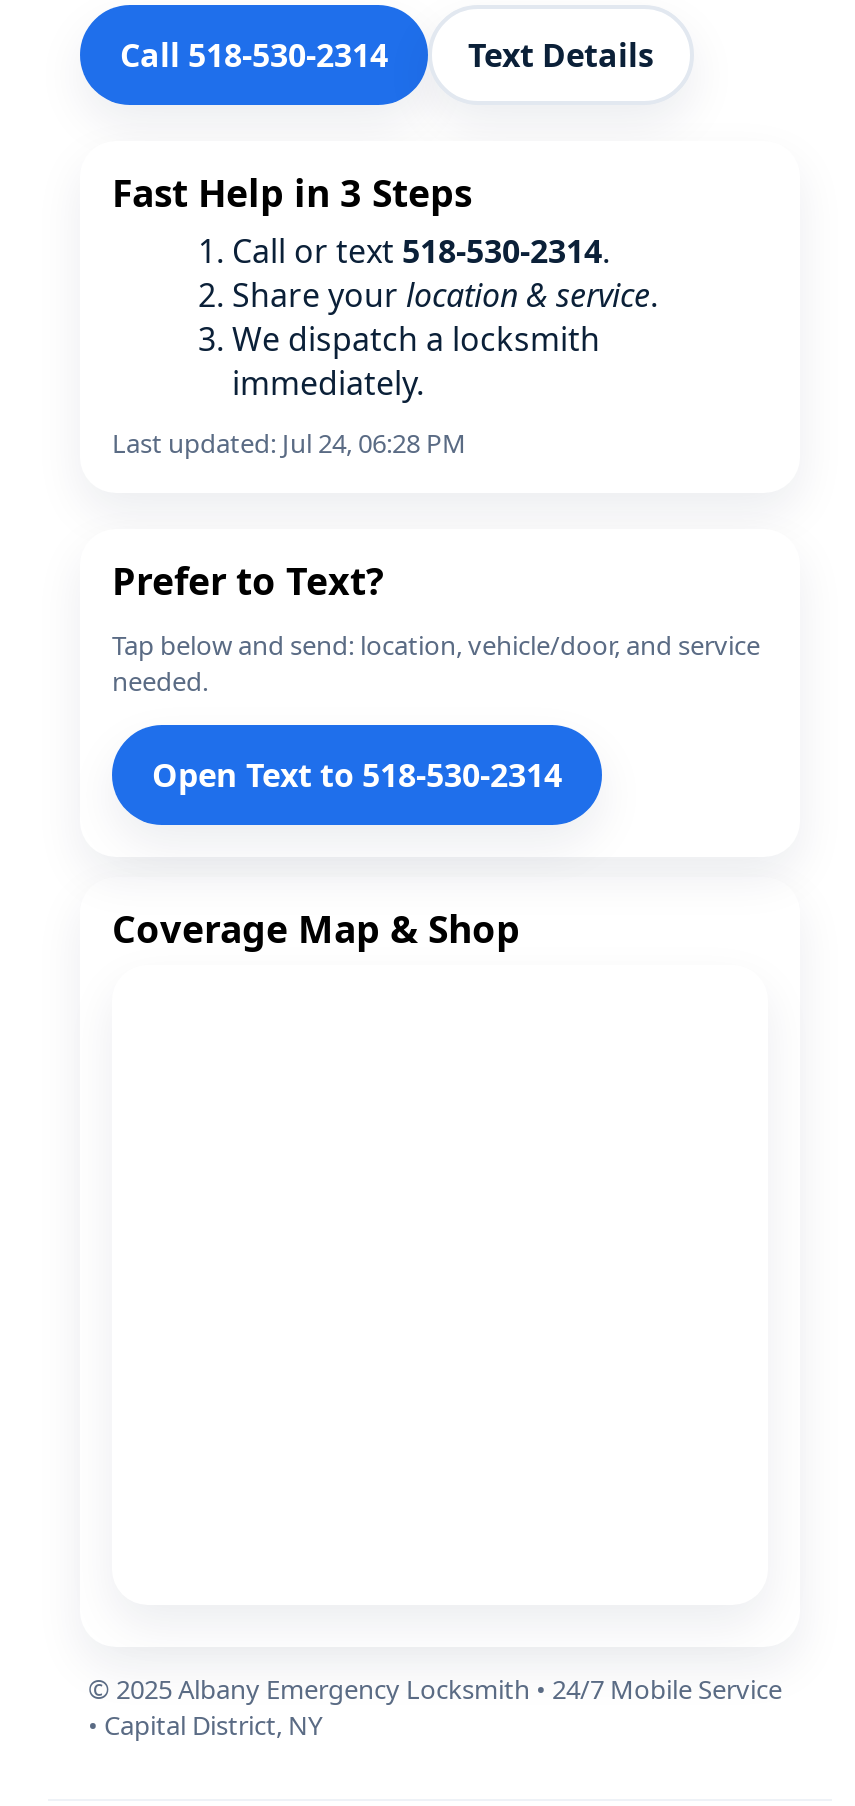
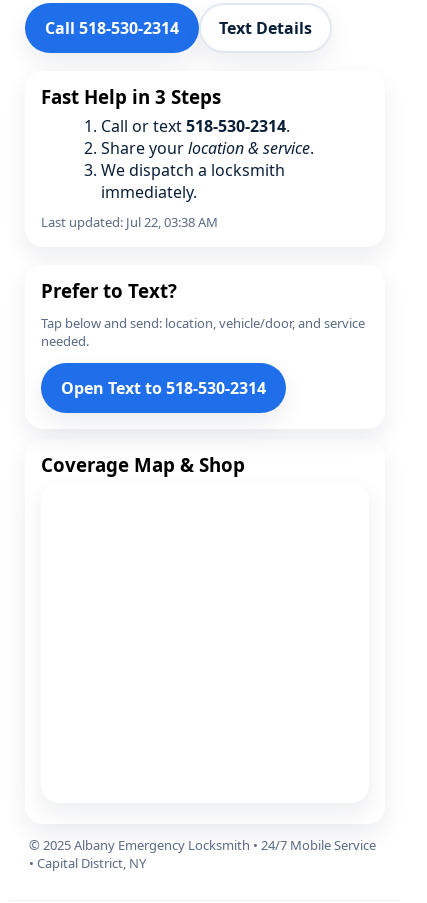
- Last updated: Jul 24, 06:28 PM
+ Last updated: Jul 22, 03:38 AM
